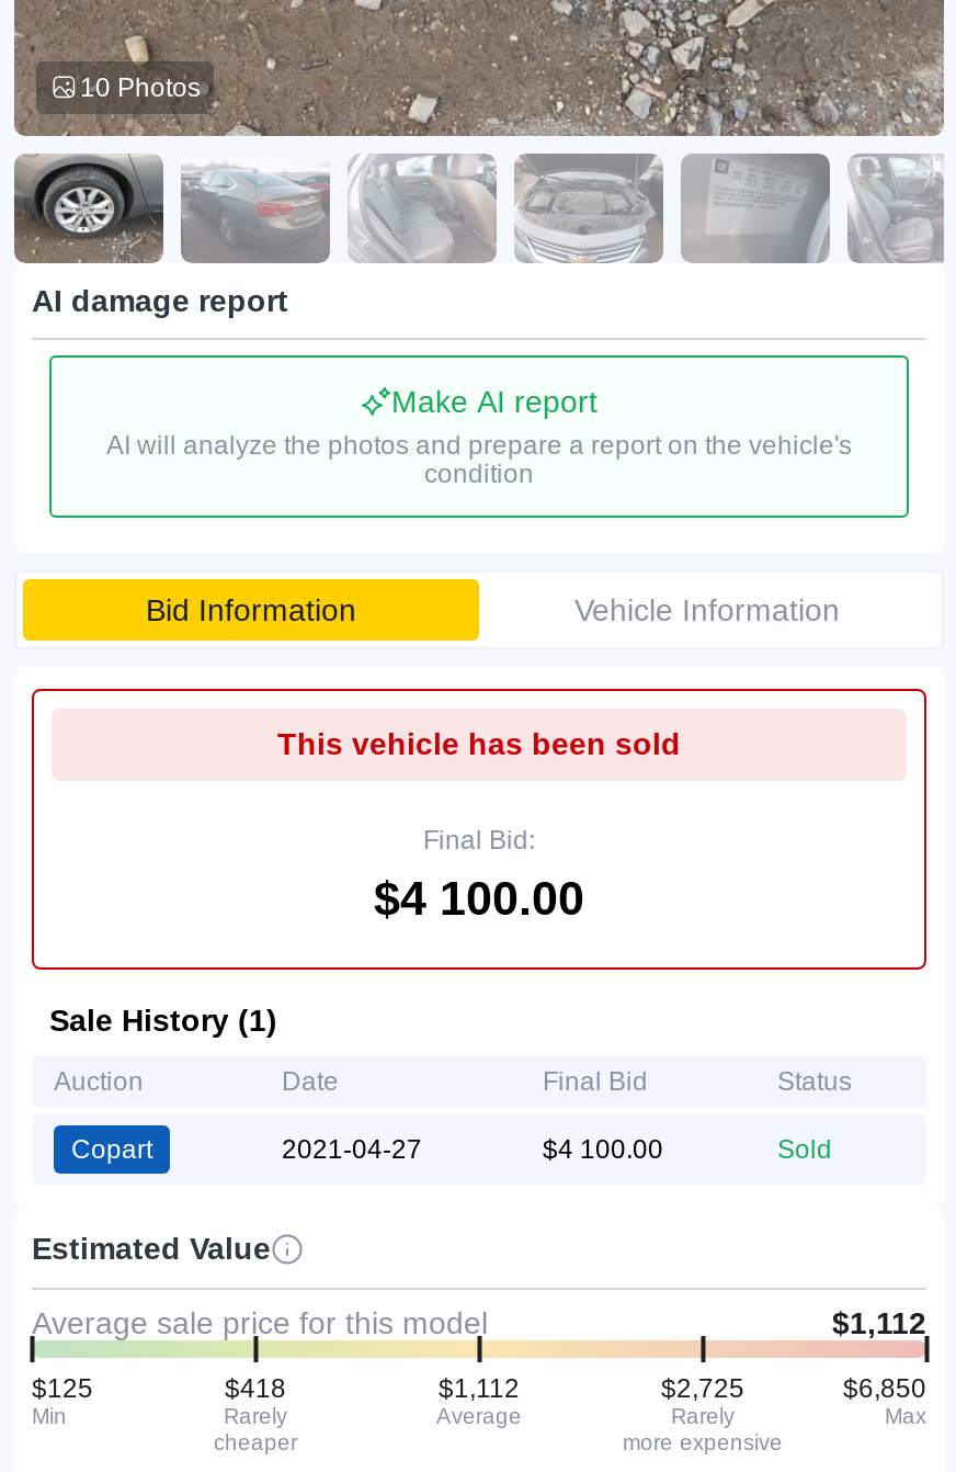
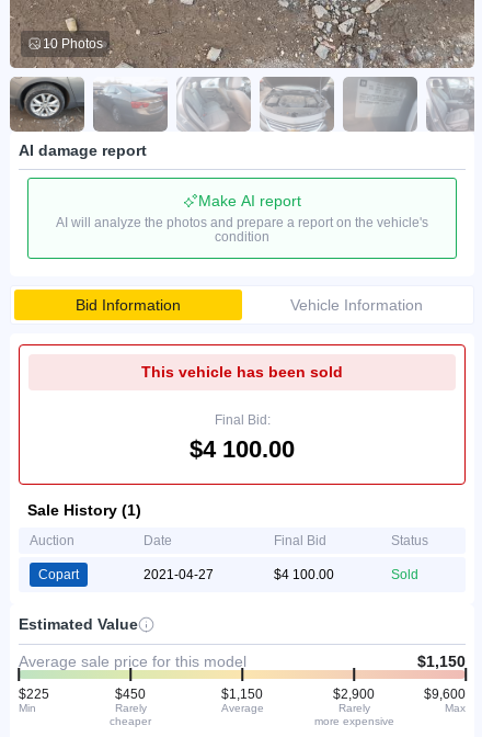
- $1,112
+ $1,150

- $125
+ $225

- $418
+ $450

- $1,112
+ $1,150

- $2,725
+ $2,900

- $6,850
+ $9,600
